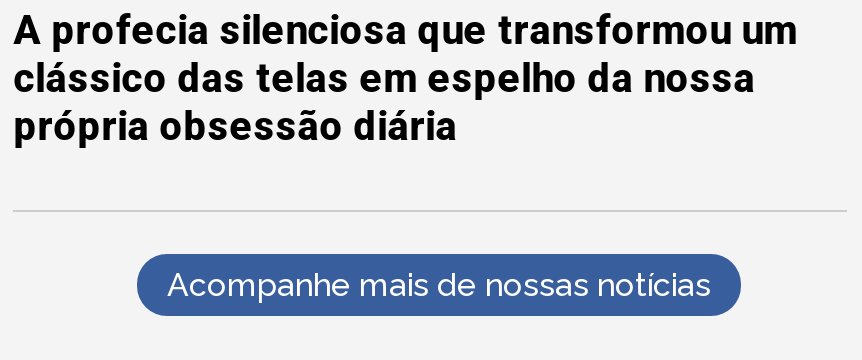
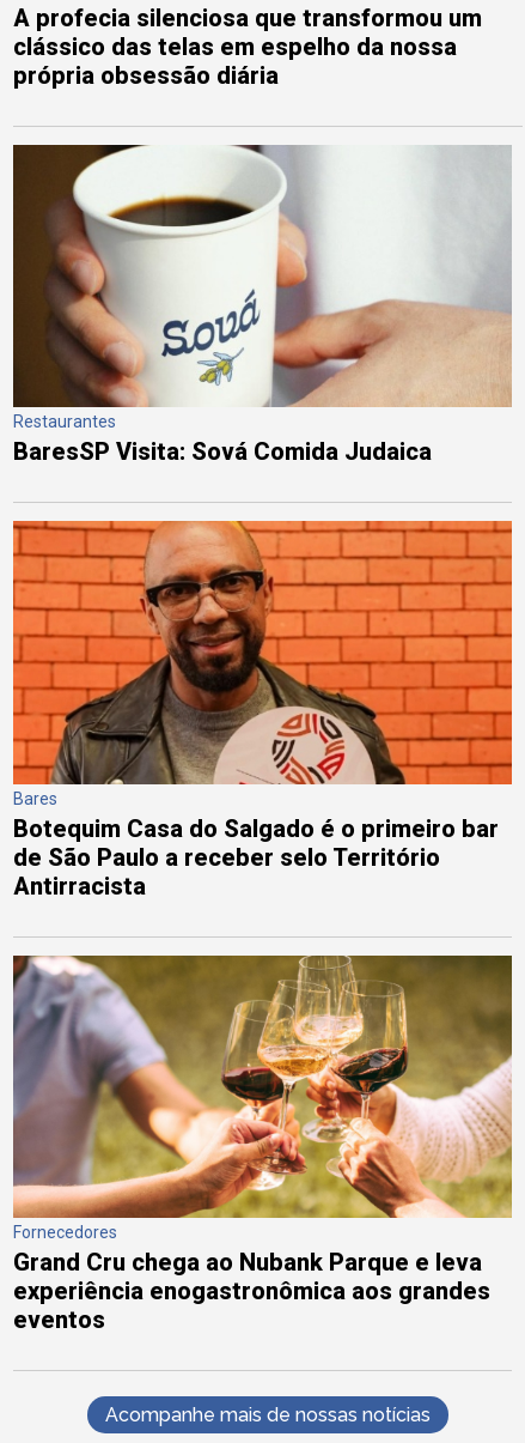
+ [image]
+ Restaurantes
+ BaresSP Visita: Sová Comida Judaica

+ [image]
+ Bares
+ Botequim Casa do Salgado é o primeiro bar
+ de São Paulo a receber selo Território
+ Antirracista

+ [image]
+ Fornecedores
+ Grand Cru chega ao Nubank Parque e leva
+ experiência enogastronômica aos grandes
+ eventos
